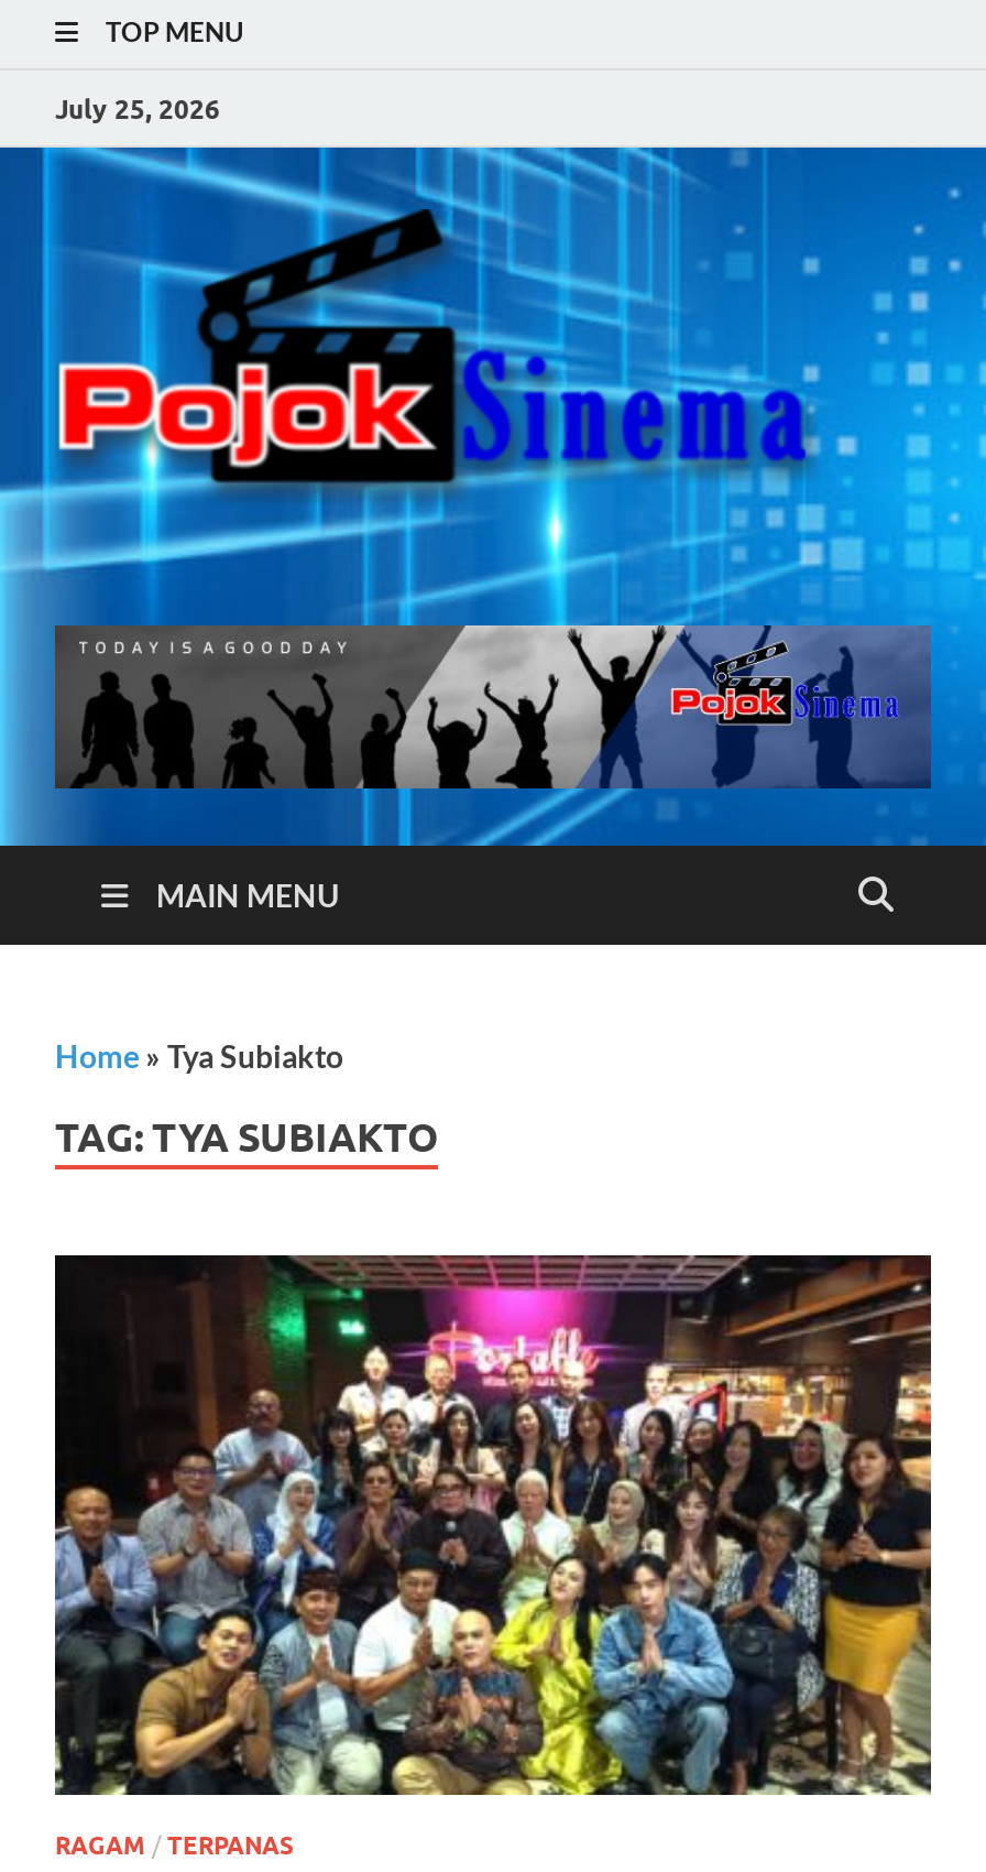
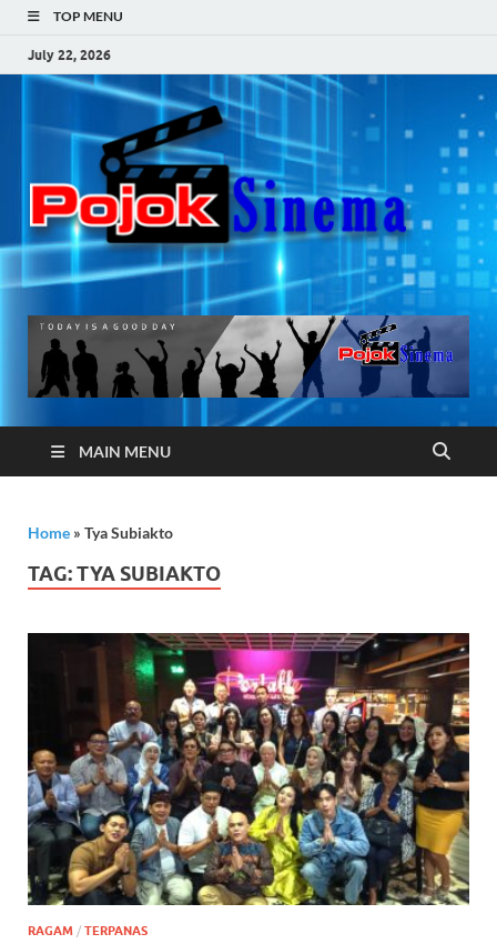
- July 25, 2026
+ July 22, 2026
